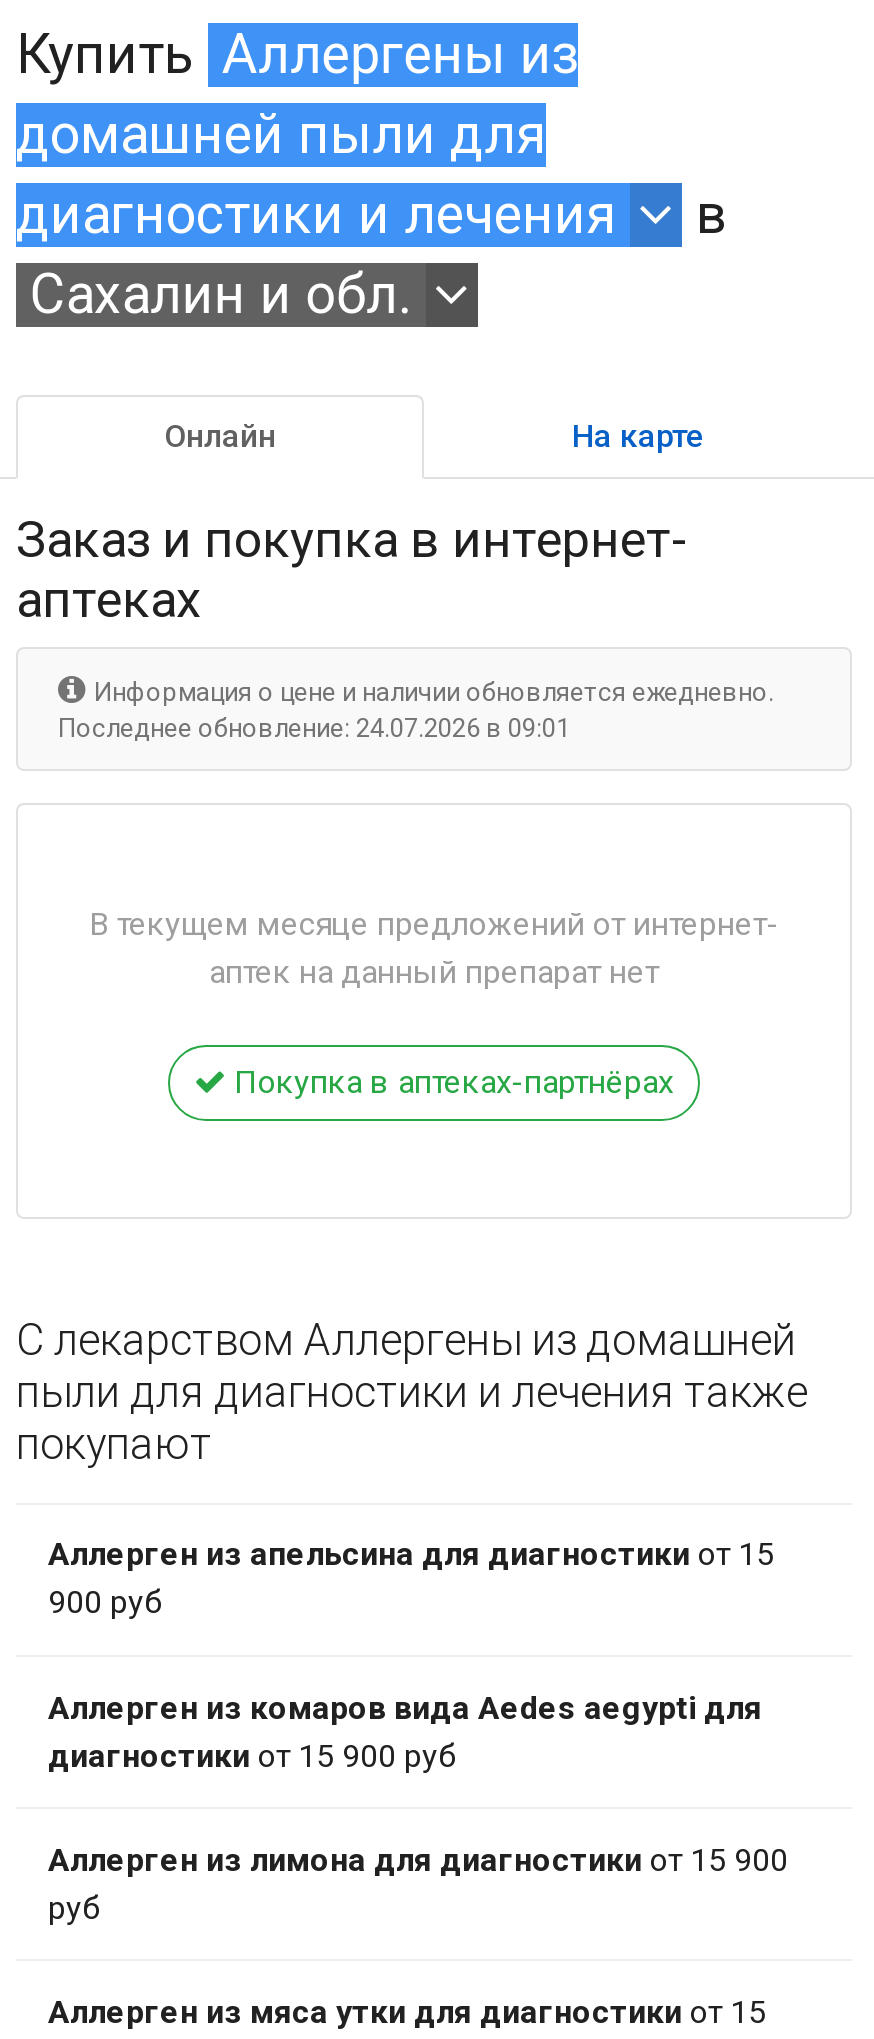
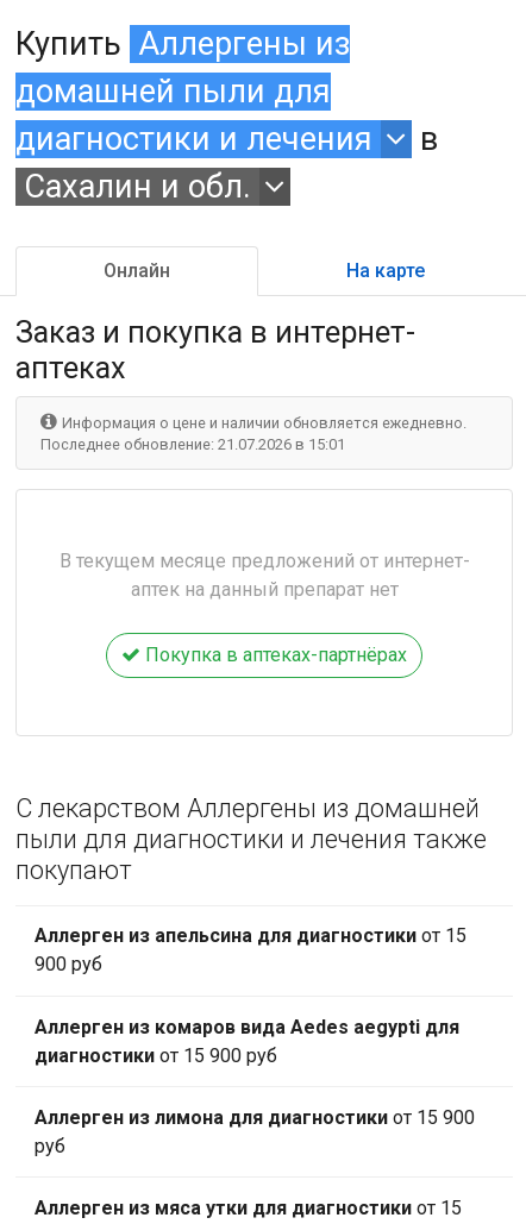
- Последнее обновление: 24.07.2026 в 09:01
+ Последнее обновление: 21.07.2026 в 15:01
